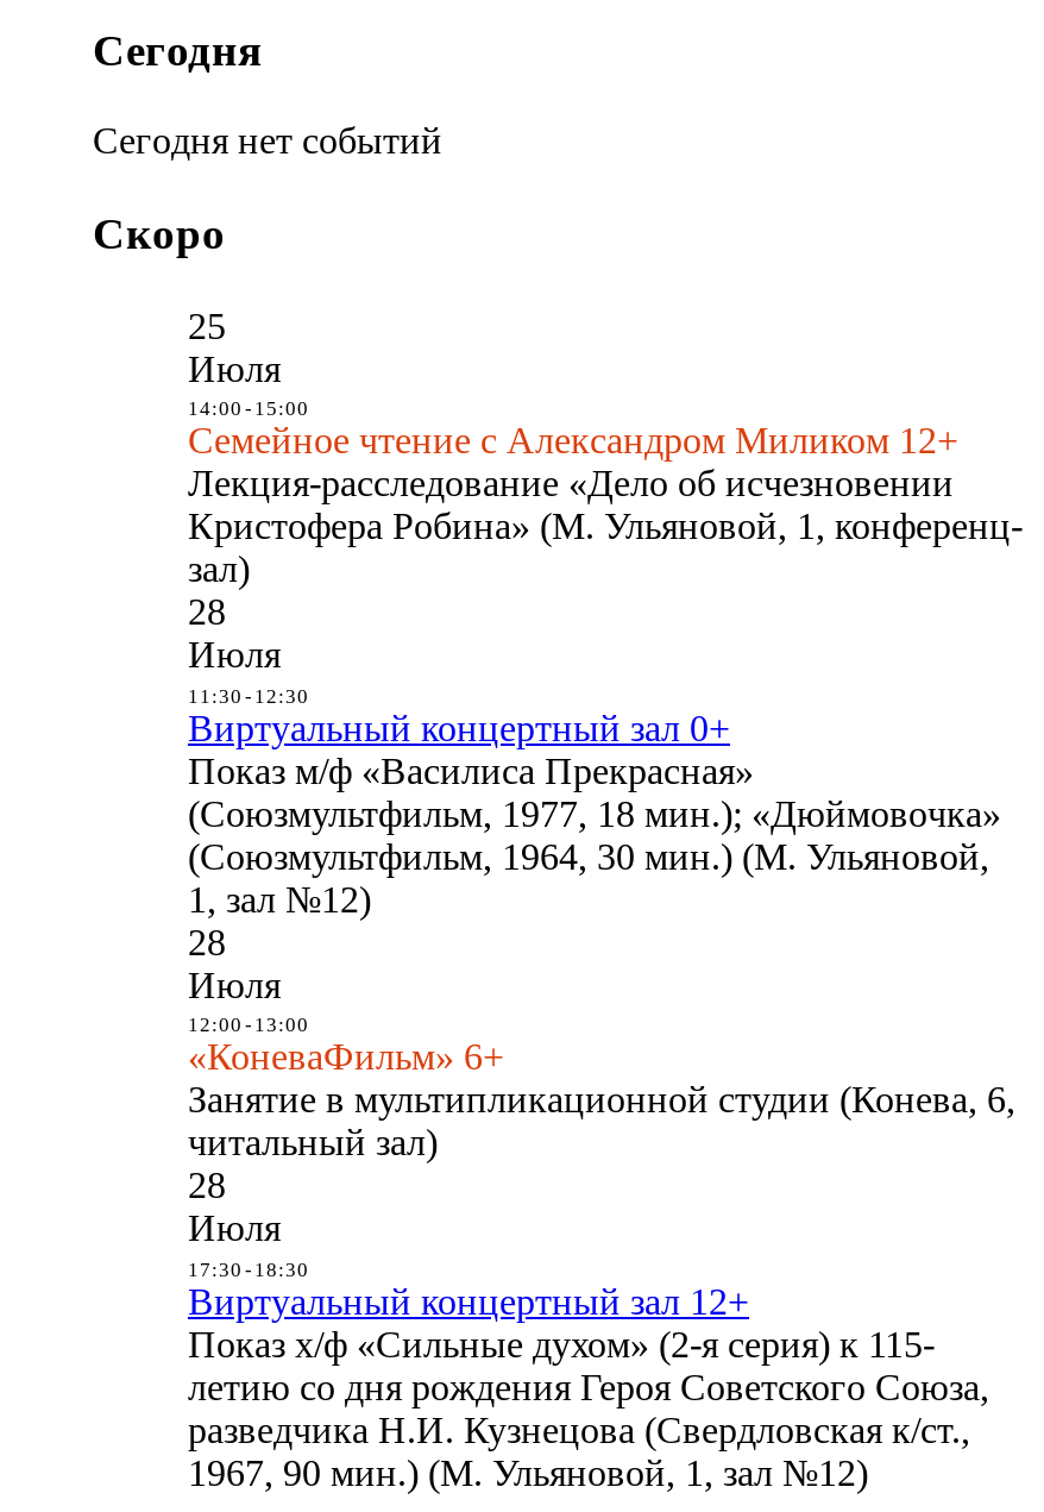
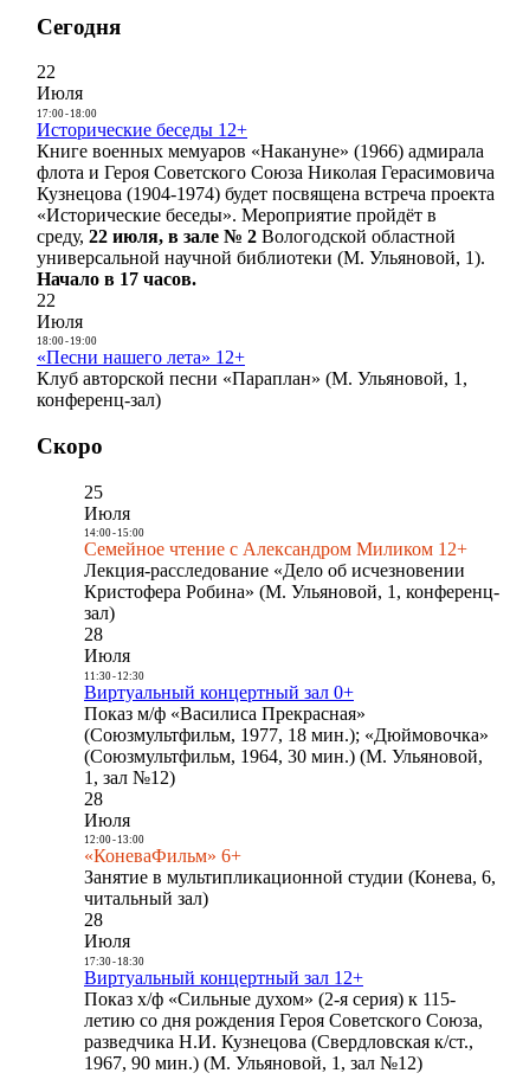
- Сегодня нет событий
+ 22
+ Июля
+ 17:00 - 18:00
+ Исторические беседы 12+
+ Книге военных мемуаров «Накануне» (1966) адмирала
+ флота и Героя Советского Союза Николая Герасимовича
+ Кузнецова (1904-1974) будет посвящена встреча проекта
+ «Исторические беседы». Мероприятие пройдёт в
+ среду, 22 июля, в зале № 2 Вологодской областной
+ универсальной научной библиотеки (М. Ульяновой, 1).
+ Начало в 17 часов.
+ 22
+ Июля
+ 18:00 - 19:00
+ «Песни нашего лета» 12+
+ Клуб авторской песни «Параплан» (М. Ульяновой, 1,
+ конференц-зал)
